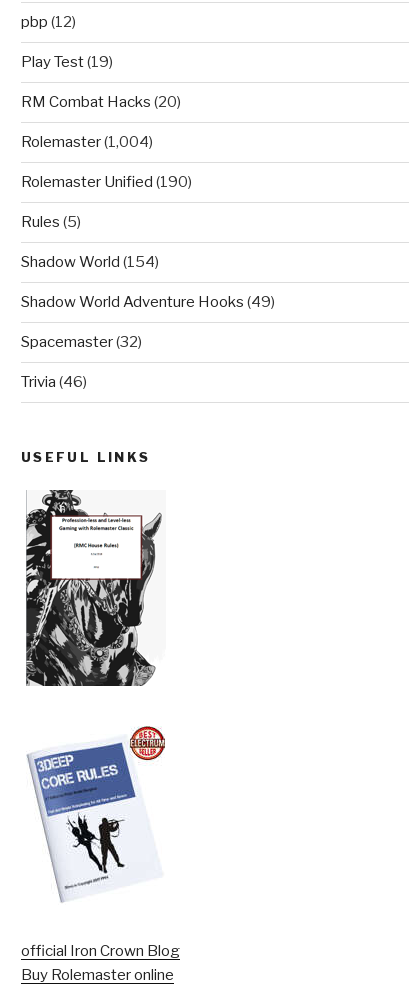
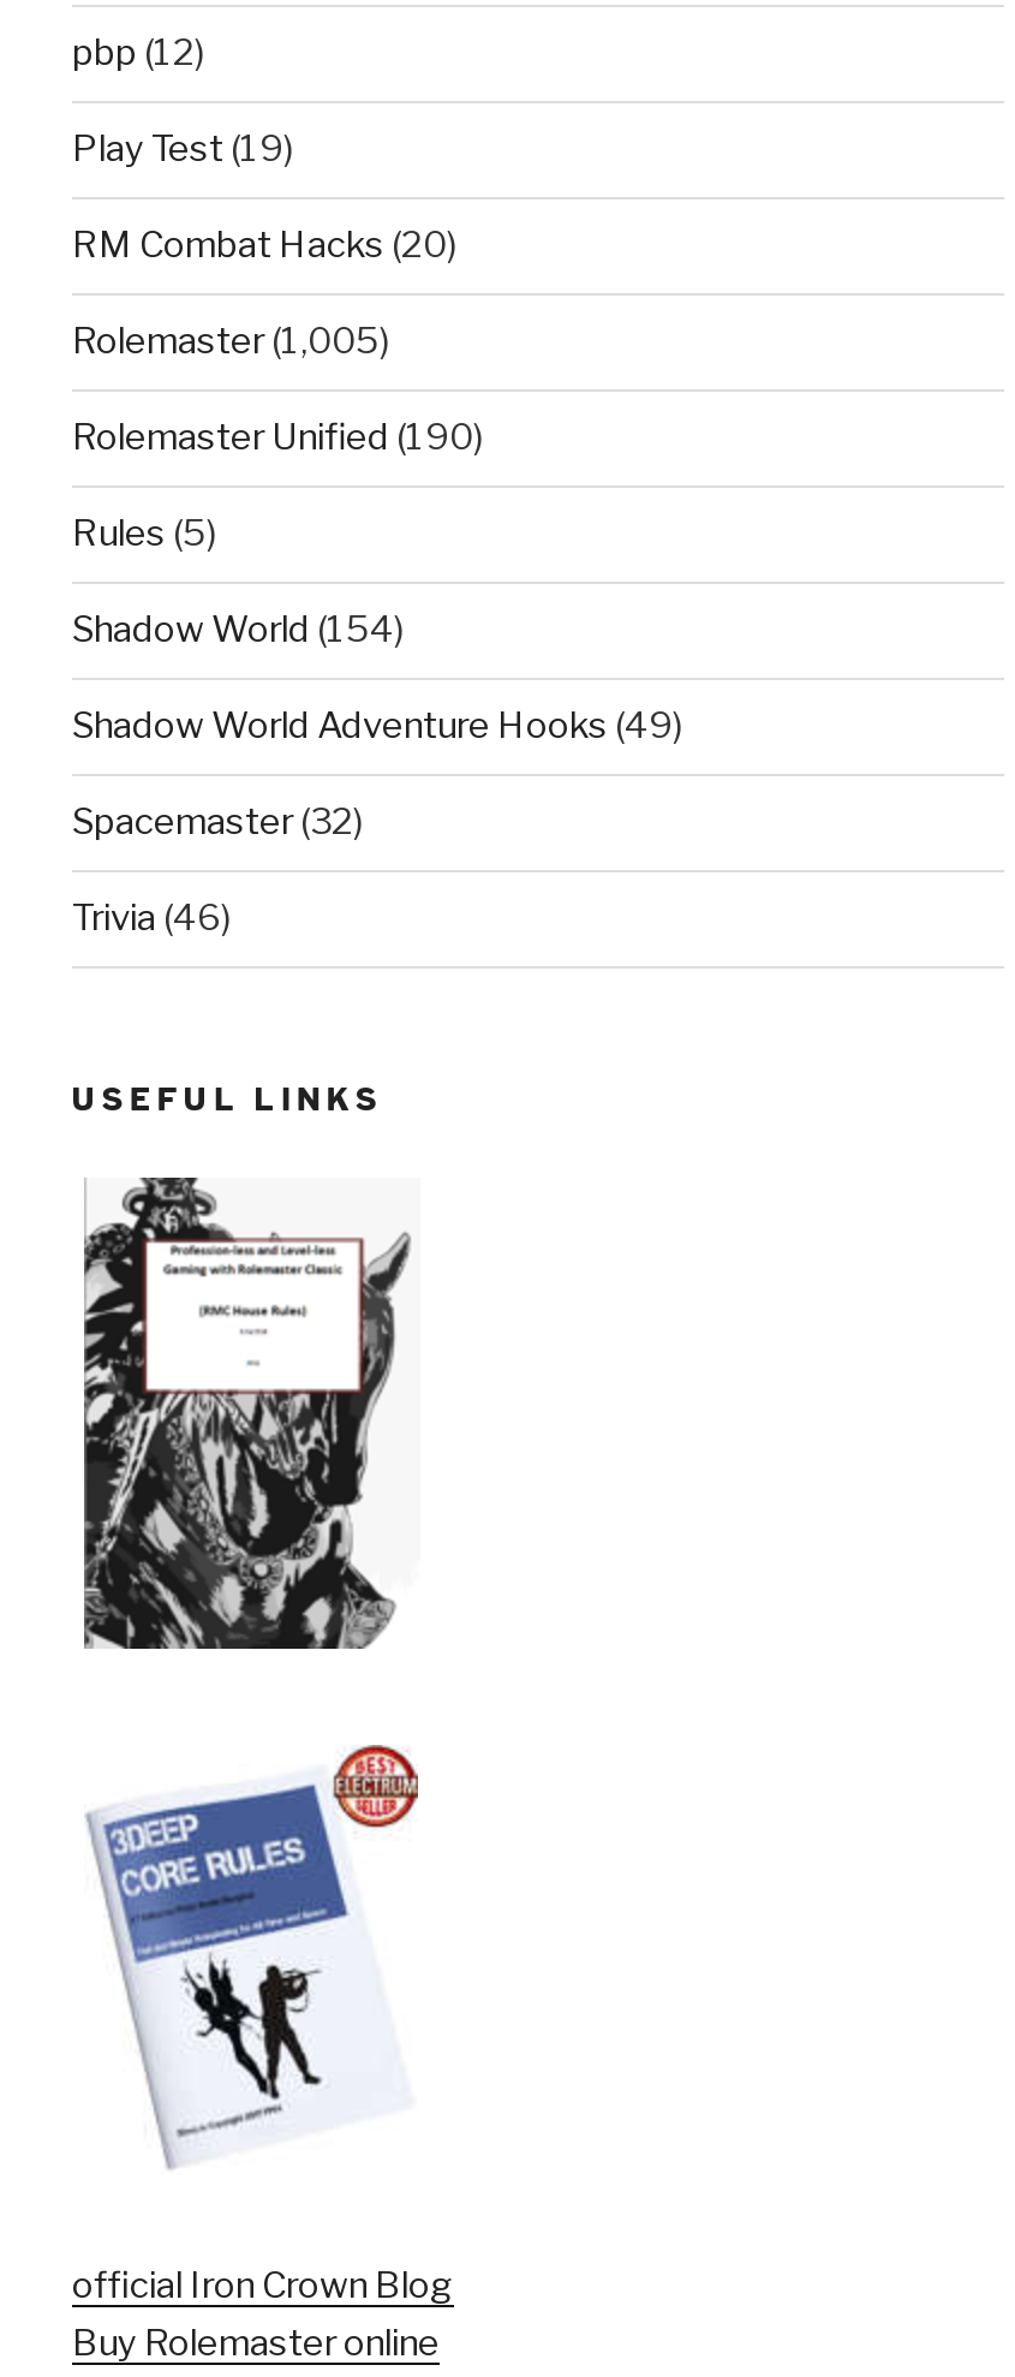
- Rolemaster (1,004)
+ Rolemaster (1,005)
